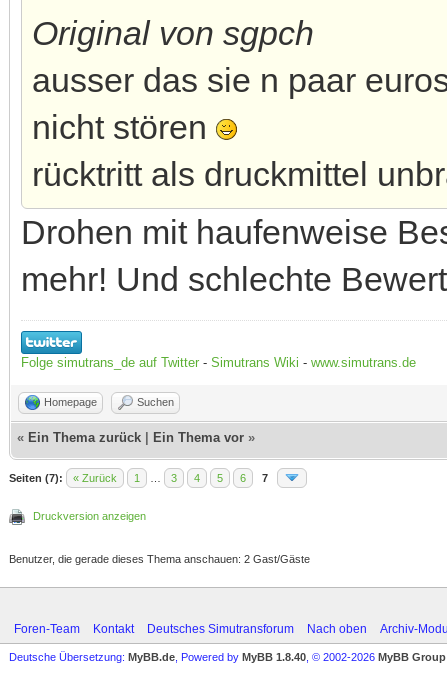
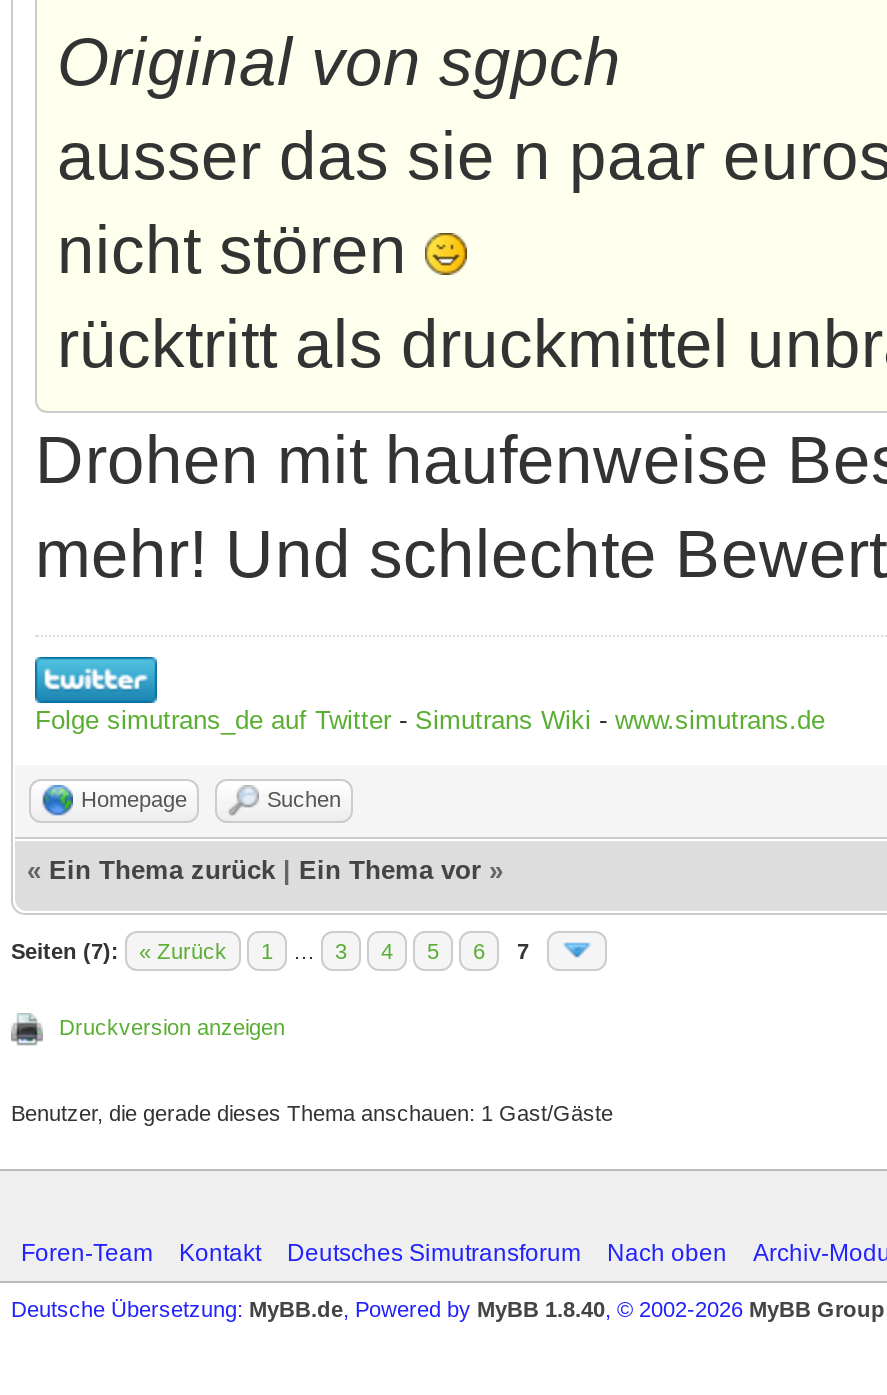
- Benutzer, die gerade dieses Thema anschauen: 2 Gast/Gäste
+ Benutzer, die gerade dieses Thema anschauen: 1 Gast/Gäste
